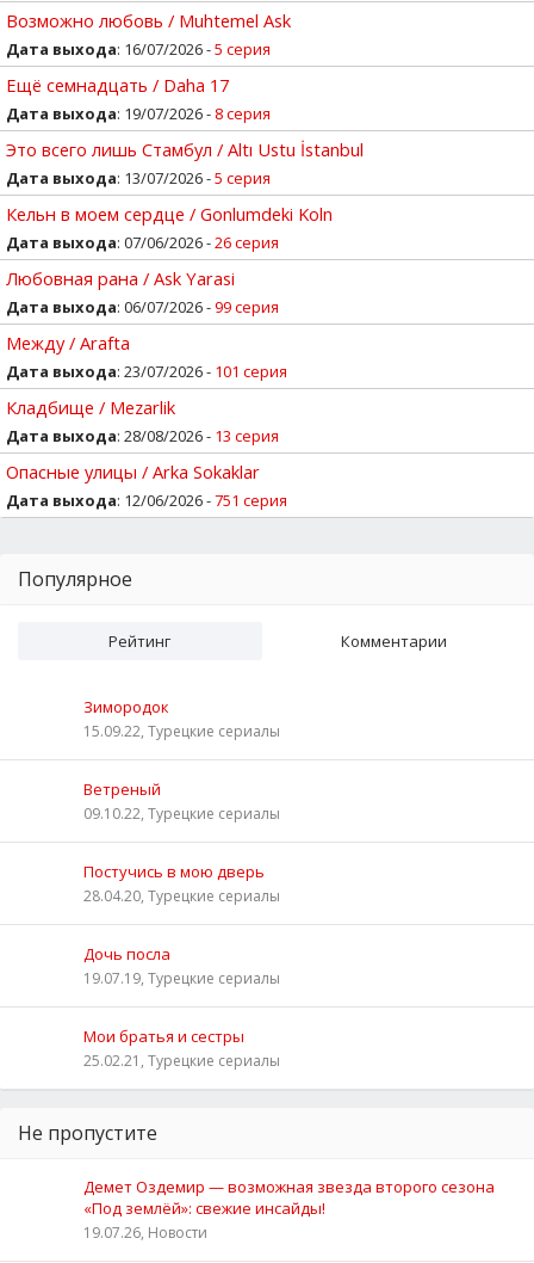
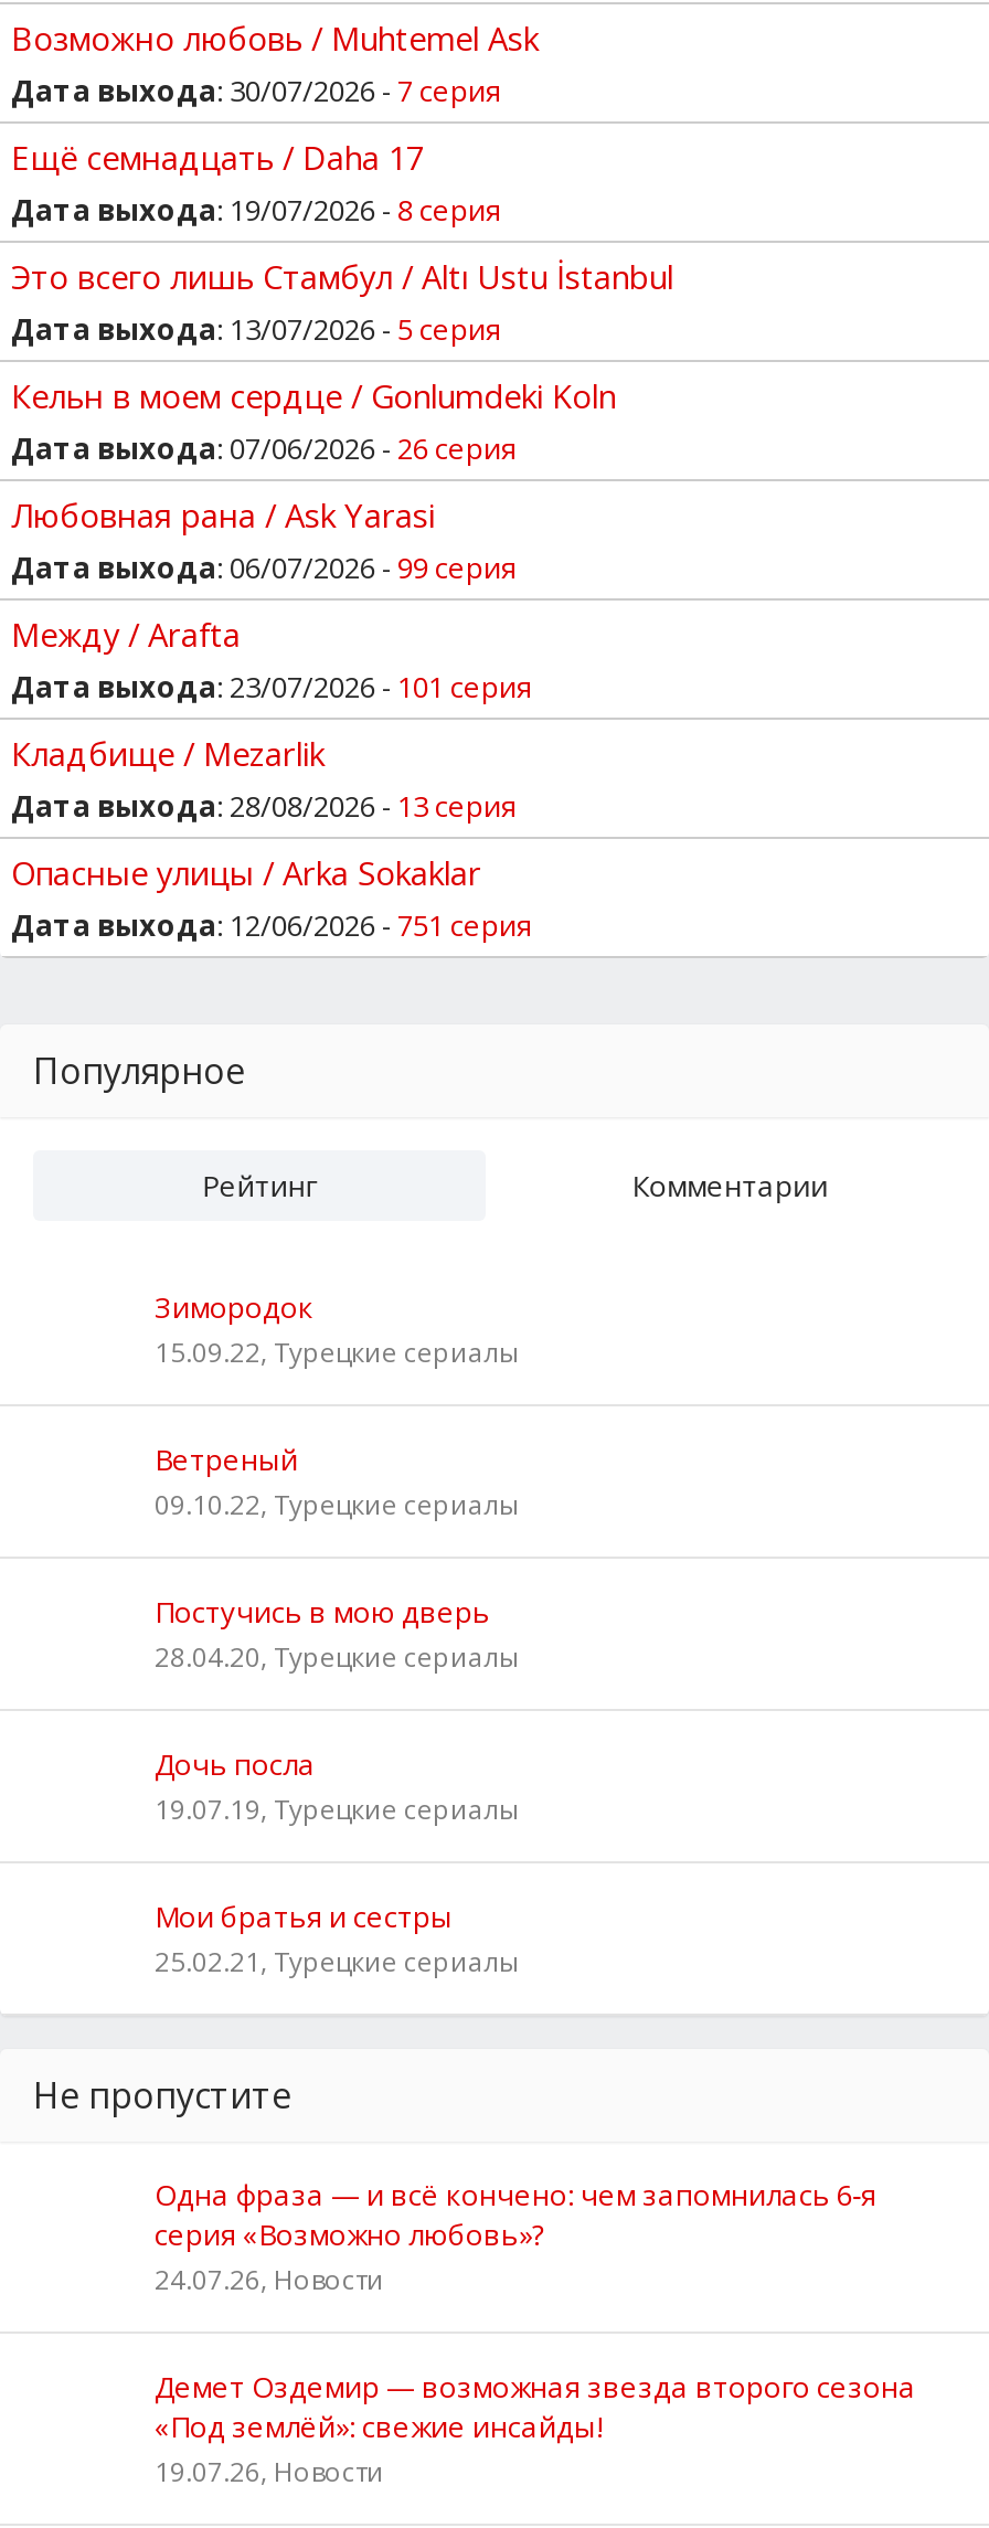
- Дата выхода: 16/07/2026 - 5 серия
+ Дата выхода: 30/07/2026 - 7 серия

+ Одна фраза — и всё кончено: чем запомнилась 6‑я
+ серия «Возможно любовь»?
+ 24.07.26, Новости
